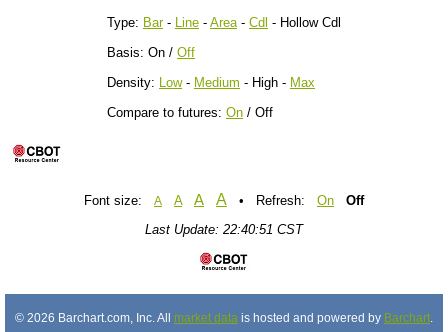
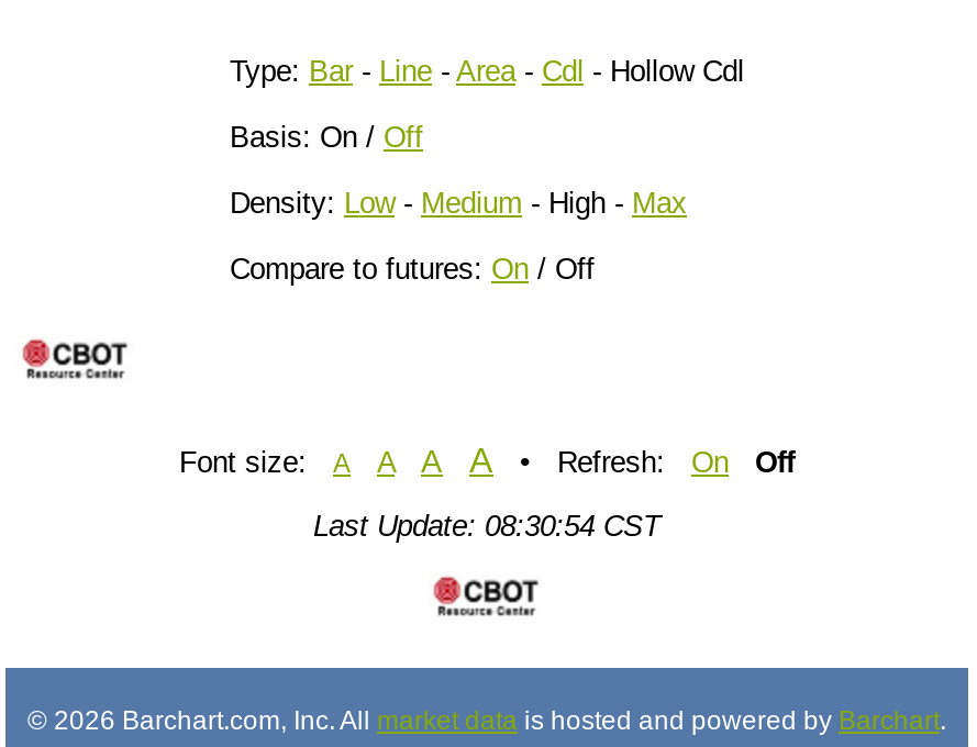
- Last Update: 22:40:51 CST
+ Last Update: 08:30:54 CST
